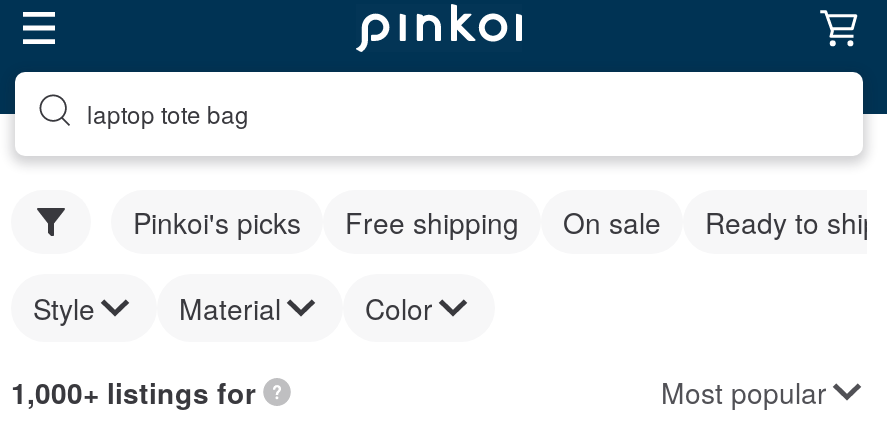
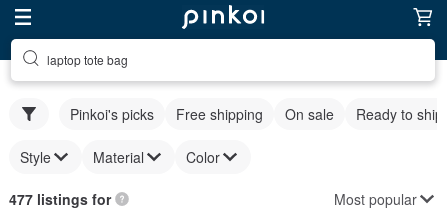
- 1,000+ listings for
+ 477 listings for
